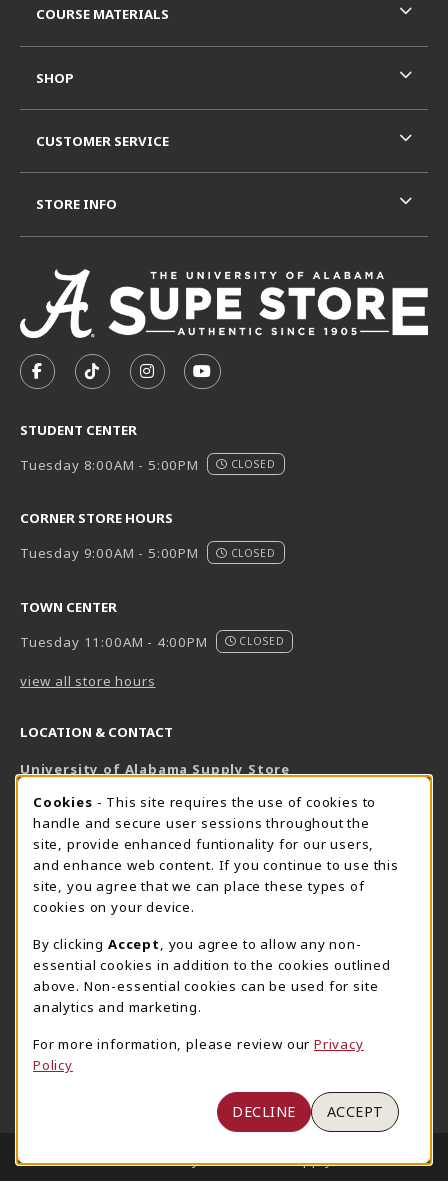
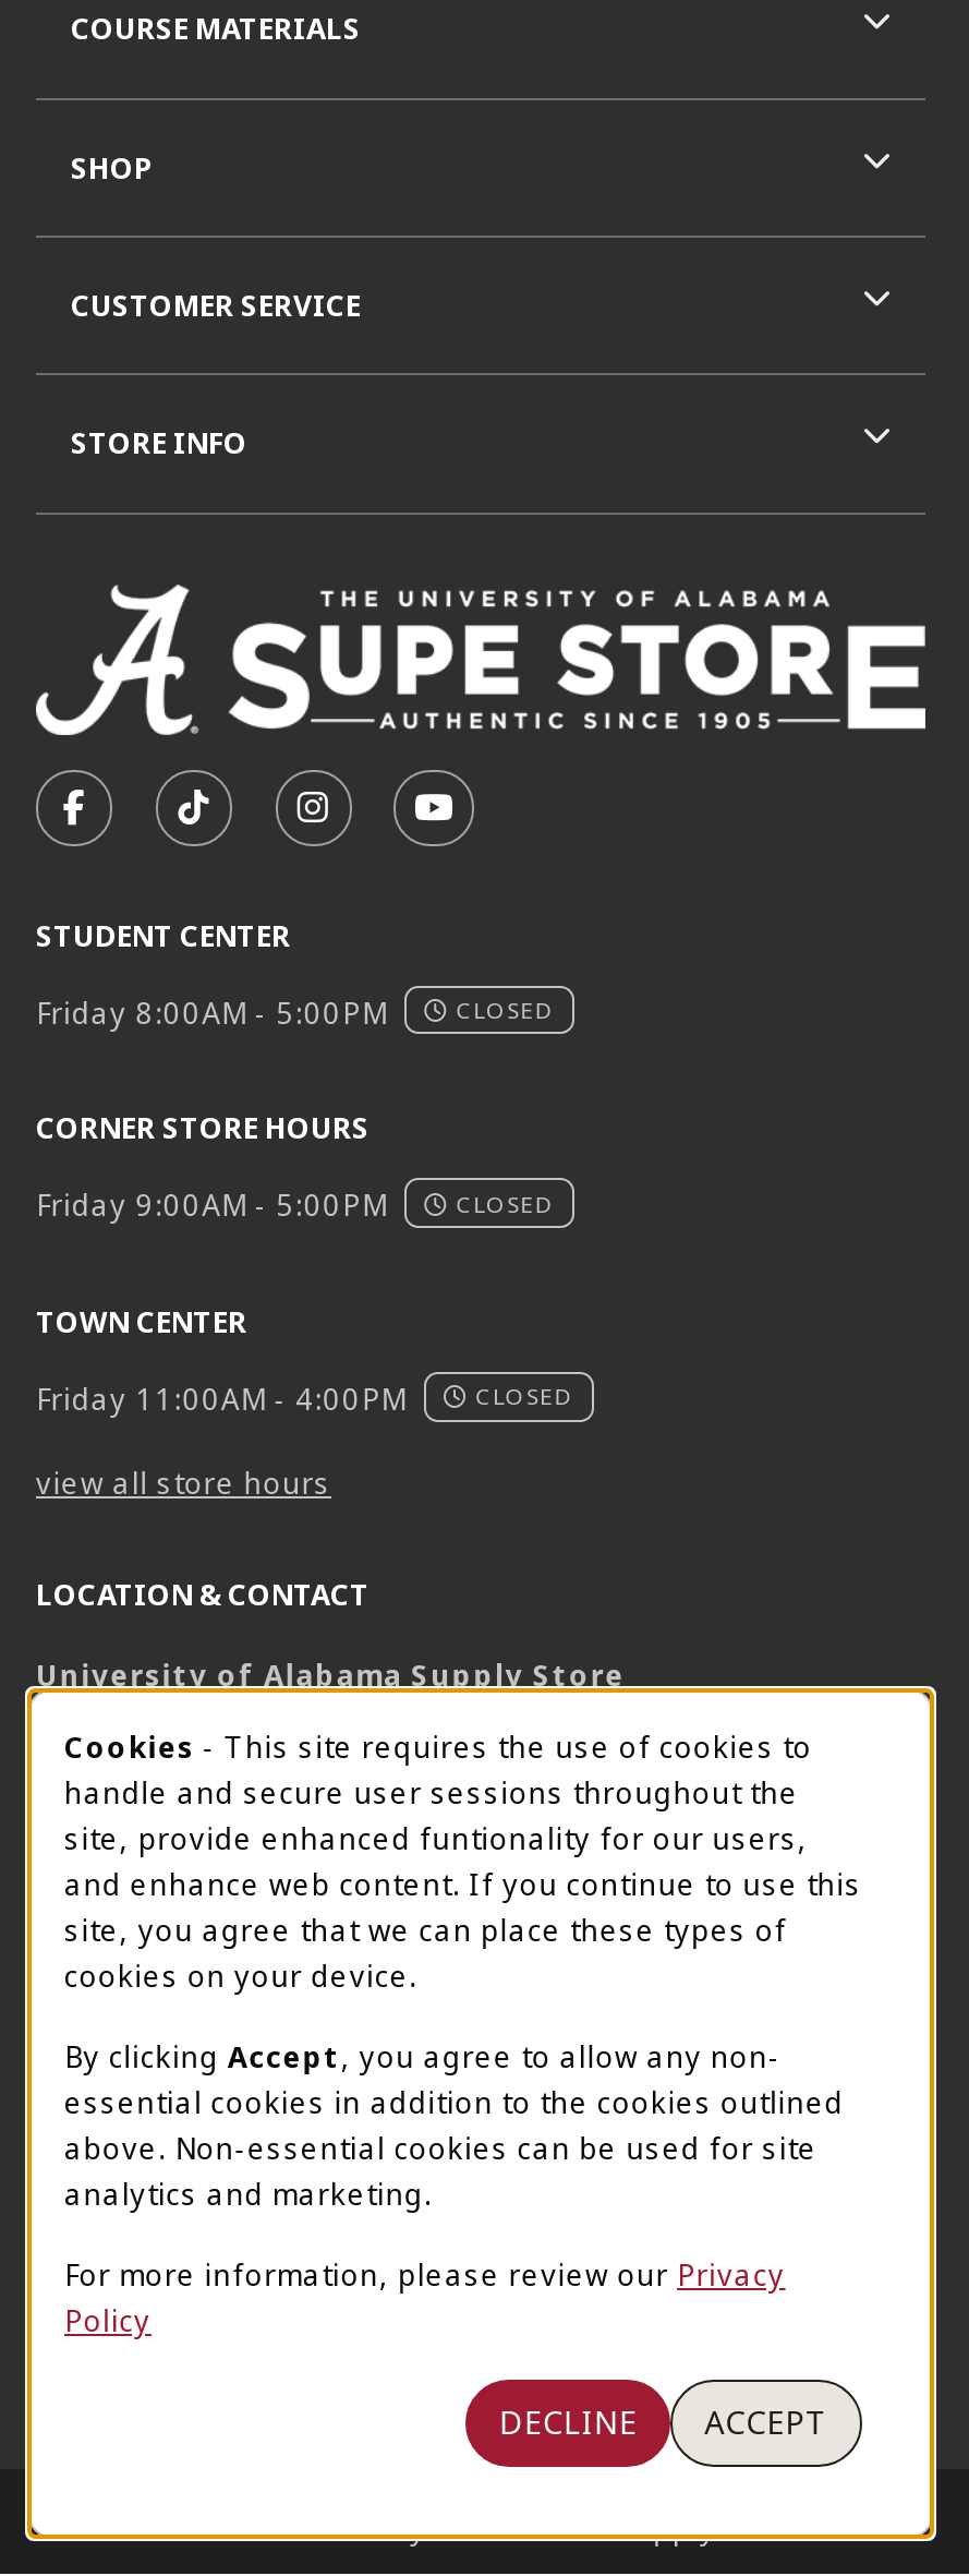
- Tuesday 8:00AM - 5:00PM CLOSED
+ Friday 8:00AM - 5:00PM CLOSED

- Tuesday 9:00AM - 5:00PM CLOSED
+ Friday 9:00AM - 5:00PM CLOSED

- Tuesday 11:00AM - 4:00PM CLOSED
+ Friday 11:00AM - 4:00PM CLOSED
